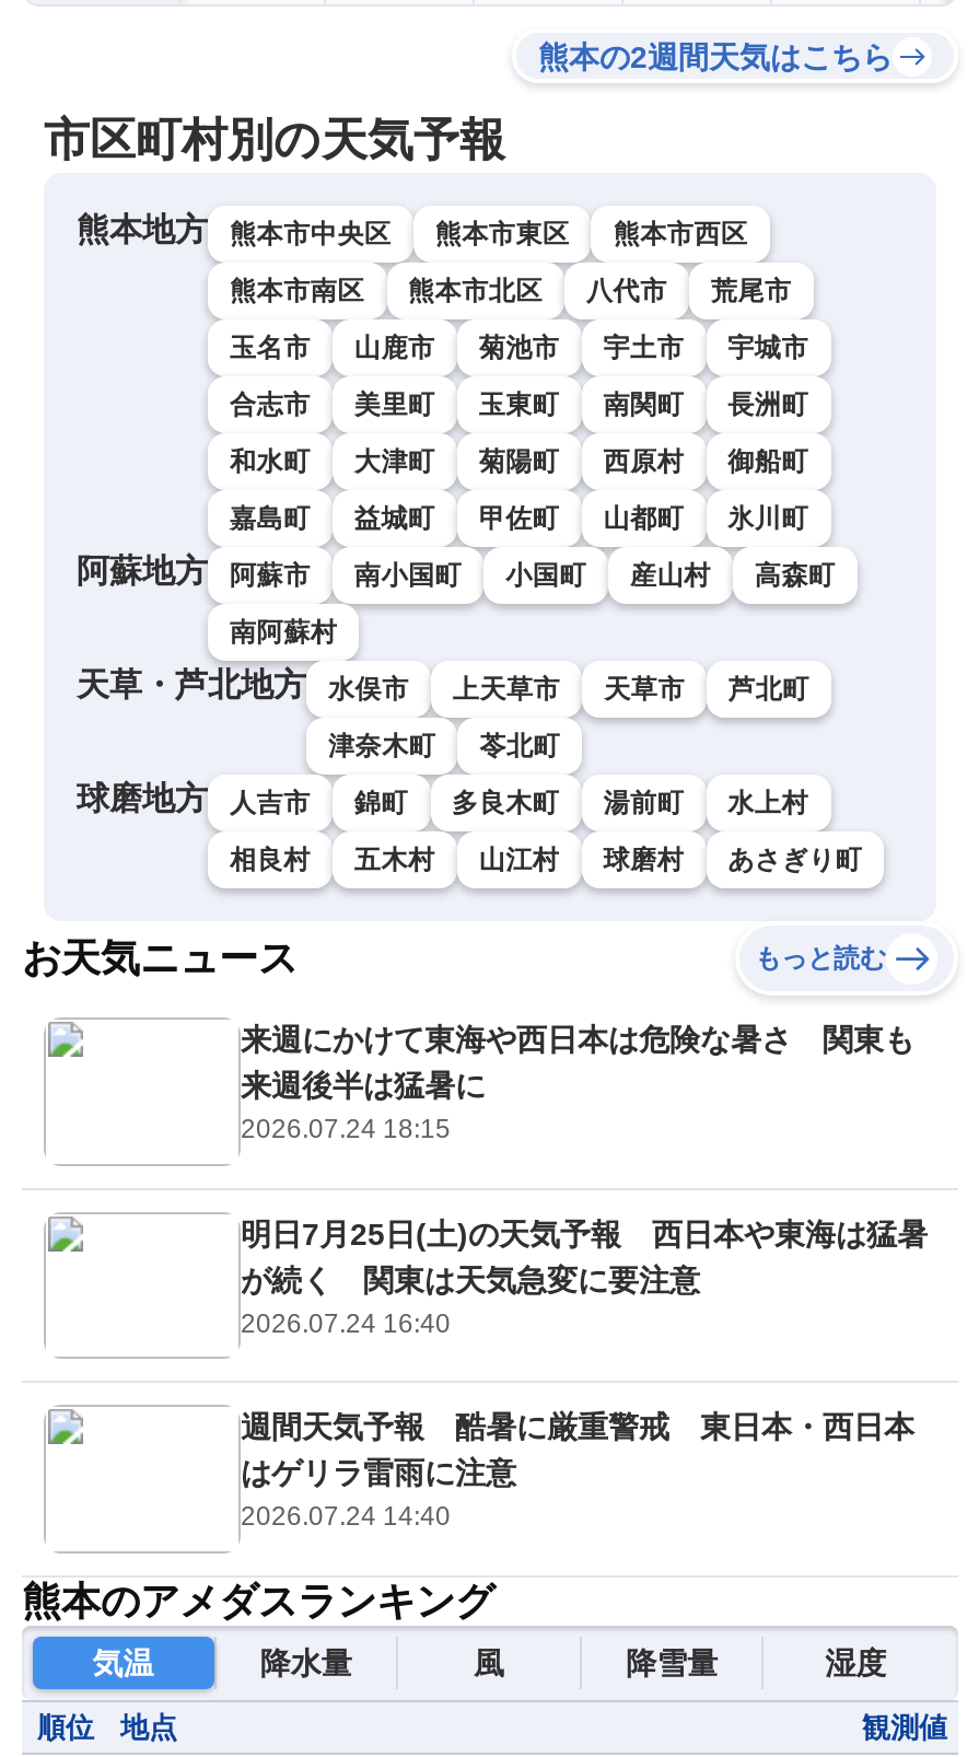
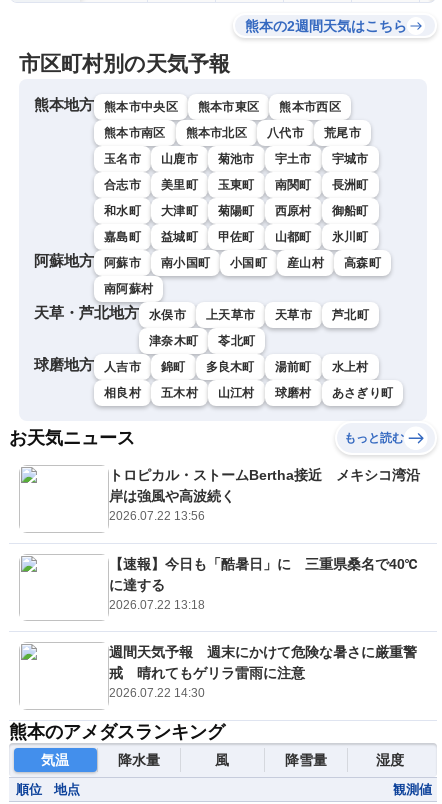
- 来週にかけて東海や西日本は危険な暑さ 関東も
- 来週後半は猛暑に
- 2026.07.24 18:15
+ トロピカル・ストームBertha接近 メキシコ湾沿
+ 岸は強風や高波続く
+ 2026.07.22 13:56

- 明日7月25日(土)の天気予報 西日本や東海は猛暑
- が続く 関東は天気急変に要注意
- 2026.07.24 16:40
+ 【速報】今日も「酷暑日」に 三重県桑名で40℃
+ に達する
+ 2026.07.22 13:18

- 週間天気予報 酷暑に厳重警戒 東日本・西日本
- はゲリラ雷雨に注意
- 2026.07.24 14:40
+ 週間天気予報 週末にかけて危険な暑さに厳重警
+ 戒 晴れてもゲリラ雷雨に注意
+ 2026.07.22 14:30
